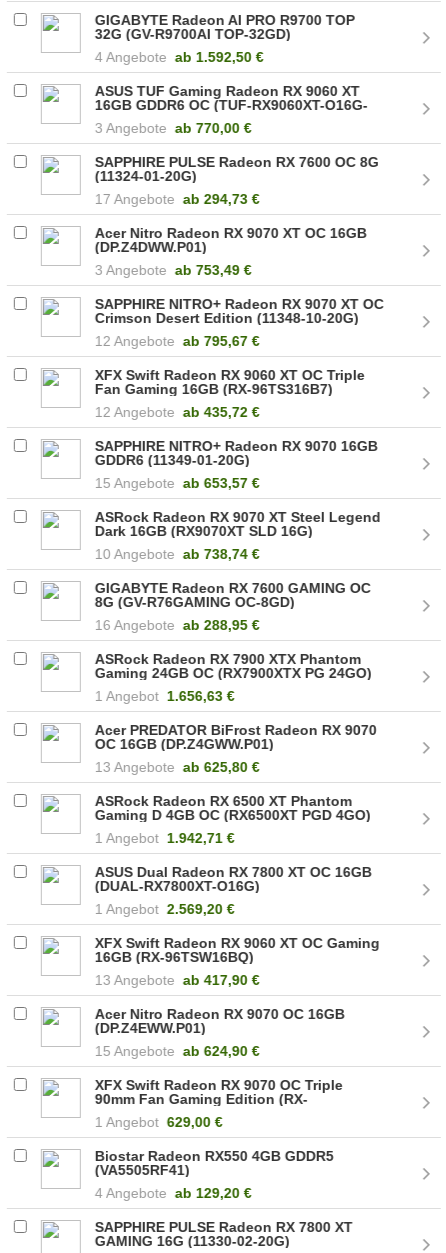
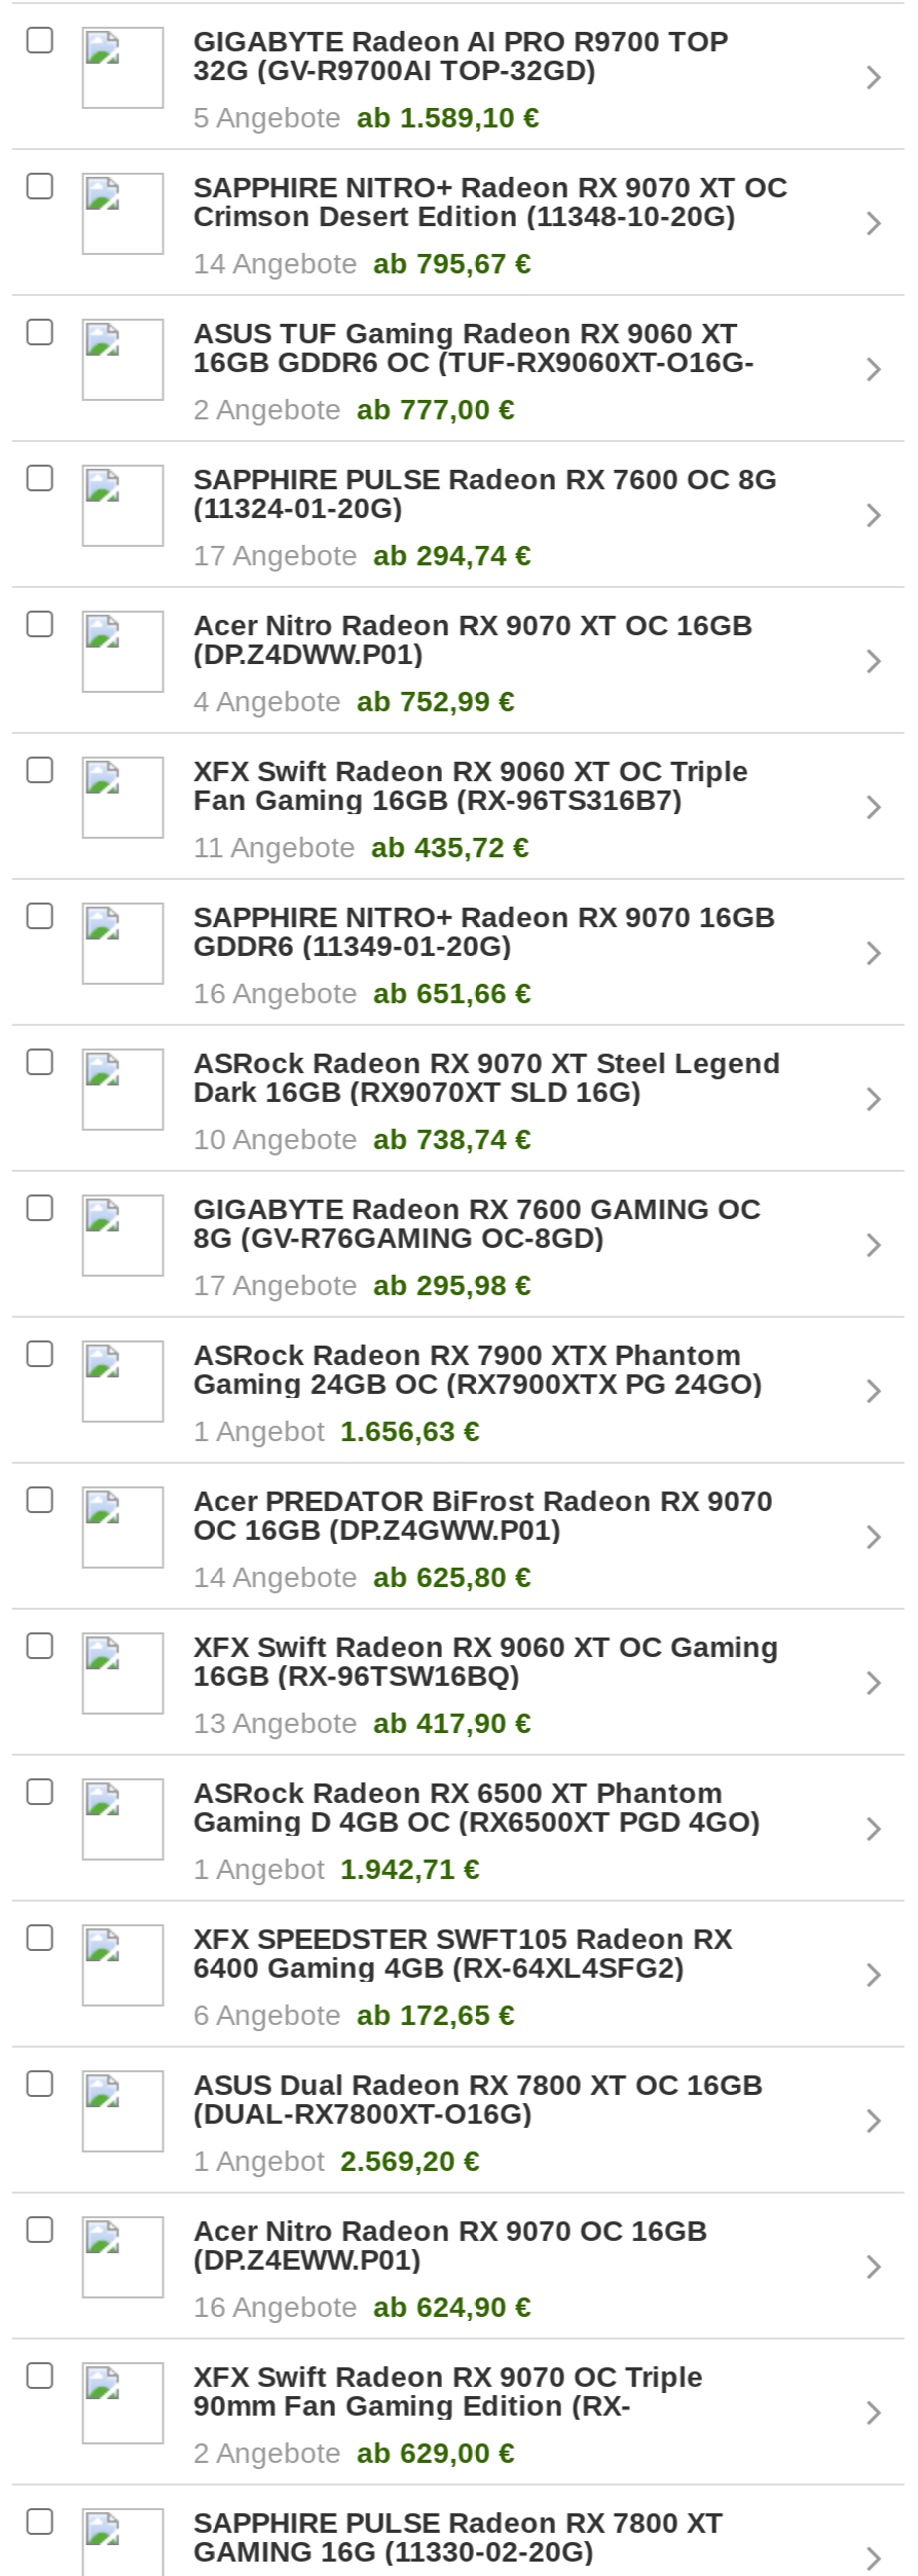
- 4 Angebote ab 1.592,50 €
+ 5 Angebote ab 1.589,10 €
+ 14 Angebote ab 795,67 €

moved down: ASUS TUF Gaming Radeon RX 9060 XT | 16GB GDDR6 OC (TUF-RX9060XT-O16G-

- 3 Angebote ab 770,00 €
+ 2 Angebote ab 777,00 €

moved down: SAPPHIRE PULSE Radeon RX 7600 OC 8G | (11324-01-20G)

- 17 Angebote ab 294,73 €
+ 17 Angebote ab 294,74 €

moved down: Acer Nitro Radeon RX 9070 XT OC 16GB | (DP.Z4DWW.P01)

- 3 Angebote ab 753,49 €
- 12 Angebote ab 795,67 €
+ 4 Angebote ab 752,99 €

moved up: SAPPHIRE NITRO+ Radeon RX 9070 XT OC | Crimson Desert Edition (11348-10-20G)

- 12 Angebote ab 435,72 €
+ 11 Angebote ab 435,72 €

- 15 Angebote ab 653,57 €
+ 16 Angebote ab 651,66 €

- 16 Angebote ab 288,95 €
+ 17 Angebote ab 295,98 €

- 13 Angebote ab 625,80 €
+ 14 Angebote ab 625,80 €

moved down: ASRock Radeon RX 6500 XT Phantom | Gaming D 4GB OC (RX6500XT PGD 4GO) | 1 Angebot 1.942,71 €

+ XFX SPEEDSTER SWFT105 Radeon RX
+ 6400 Gaming 4GB (RX-64XL4SFG2)
+ 6 Angebote ab 172,65 €

moved down: ASUS Dual Radeon RX 7800 XT OC 16GB | (DUAL-RX7800XT-O16G) | 1 Angebot 2.569,20 €

moved up: XFX Swift Radeon RX 9060 XT OC Gaming | 16GB (RX-96TSW16BQ) | 13 Angebote ab 417,90 €

moved down: Acer Nitro Radeon RX 9070 OC 16GB | (DP.Z4EWW.P01)

- 15 Angebote ab 624,90 €
+ 16 Angebote ab 624,90 €

moved down: XFX Swift Radeon RX 9070 OC Triple | 90mm Fan Gaming Edition (RX-

- 1 Angebot 629,00 €
- Biostar Radeon RX550 4GB GDDR5
- (VA5505RF41)
- 4 Angebote ab 129,20 €
+ 2 Angebote ab 629,00 €
